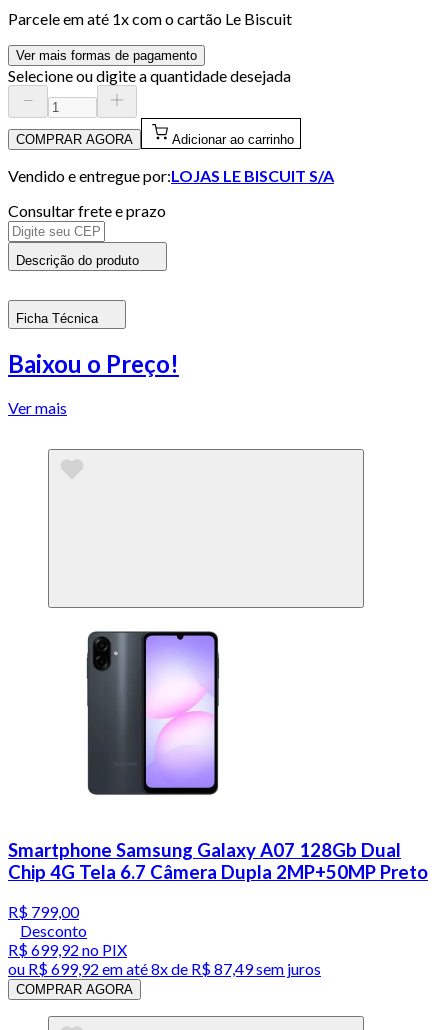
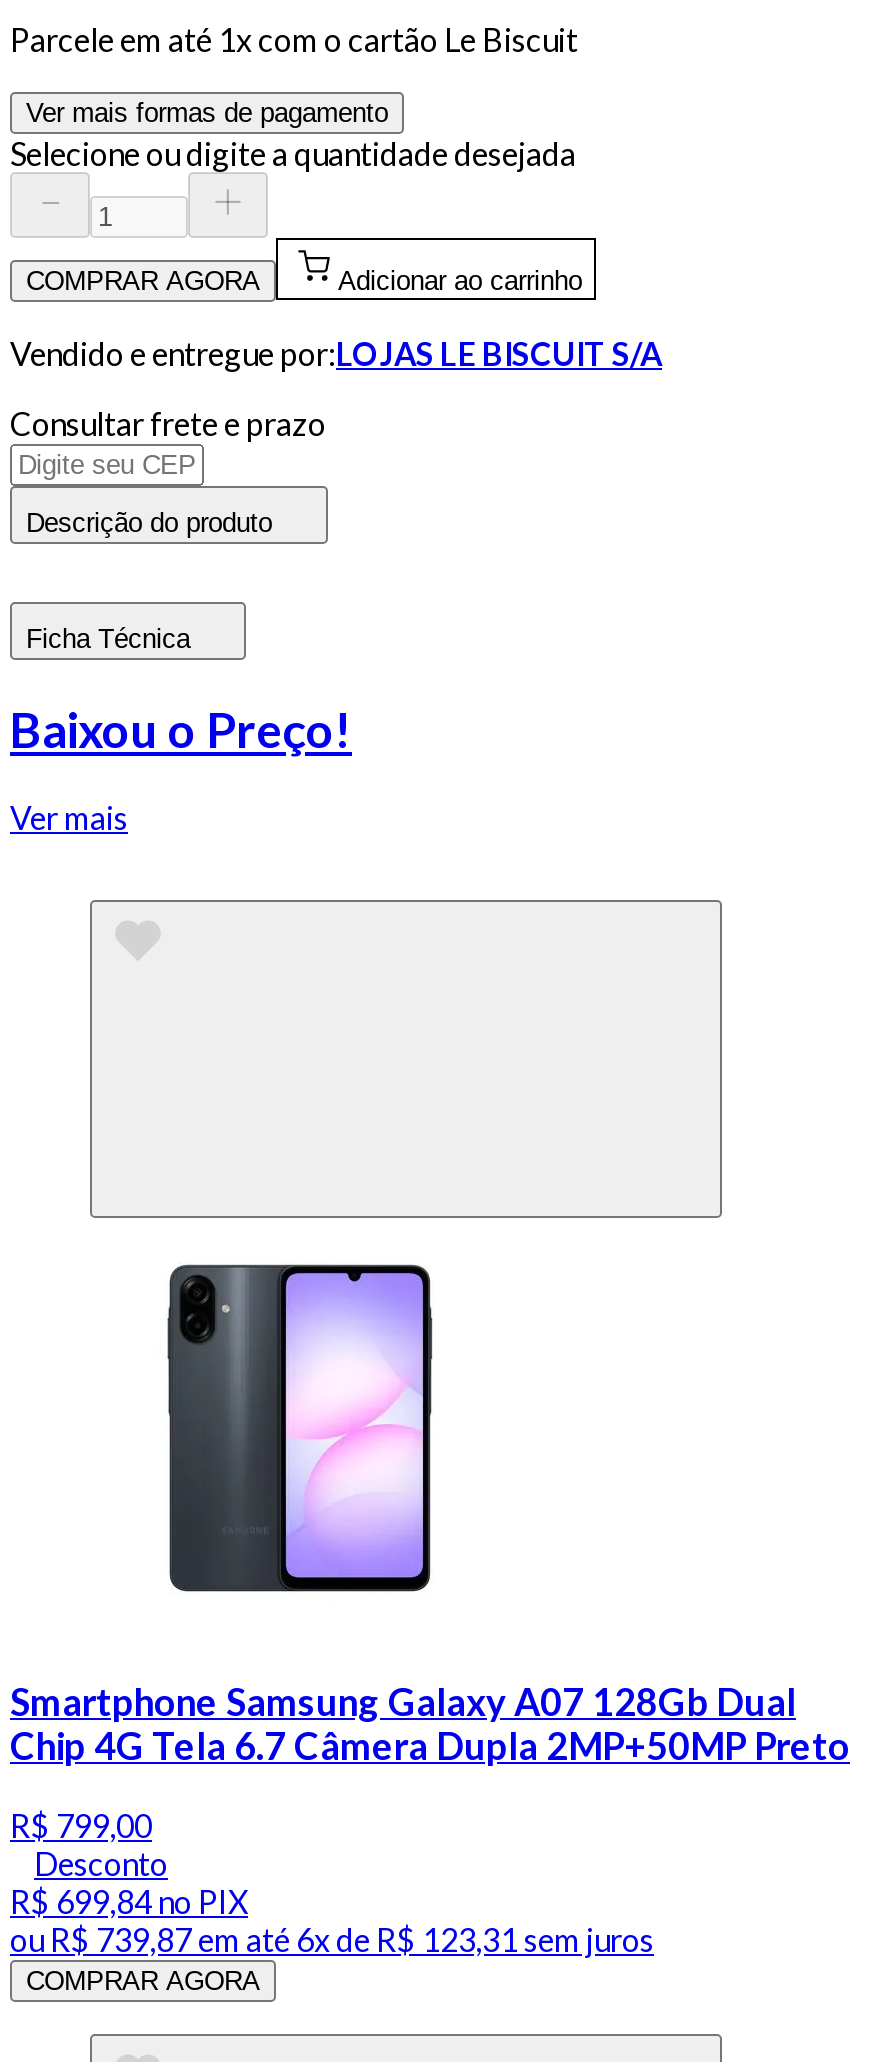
- R$ 699,92 no PIX
+ R$ 699,84 no PIX

- ou R$ 699,92 em até 8x de R$ 87,49 sem juros
+ ou R$ 739,87 em até 6x de R$ 123,31 sem juros
